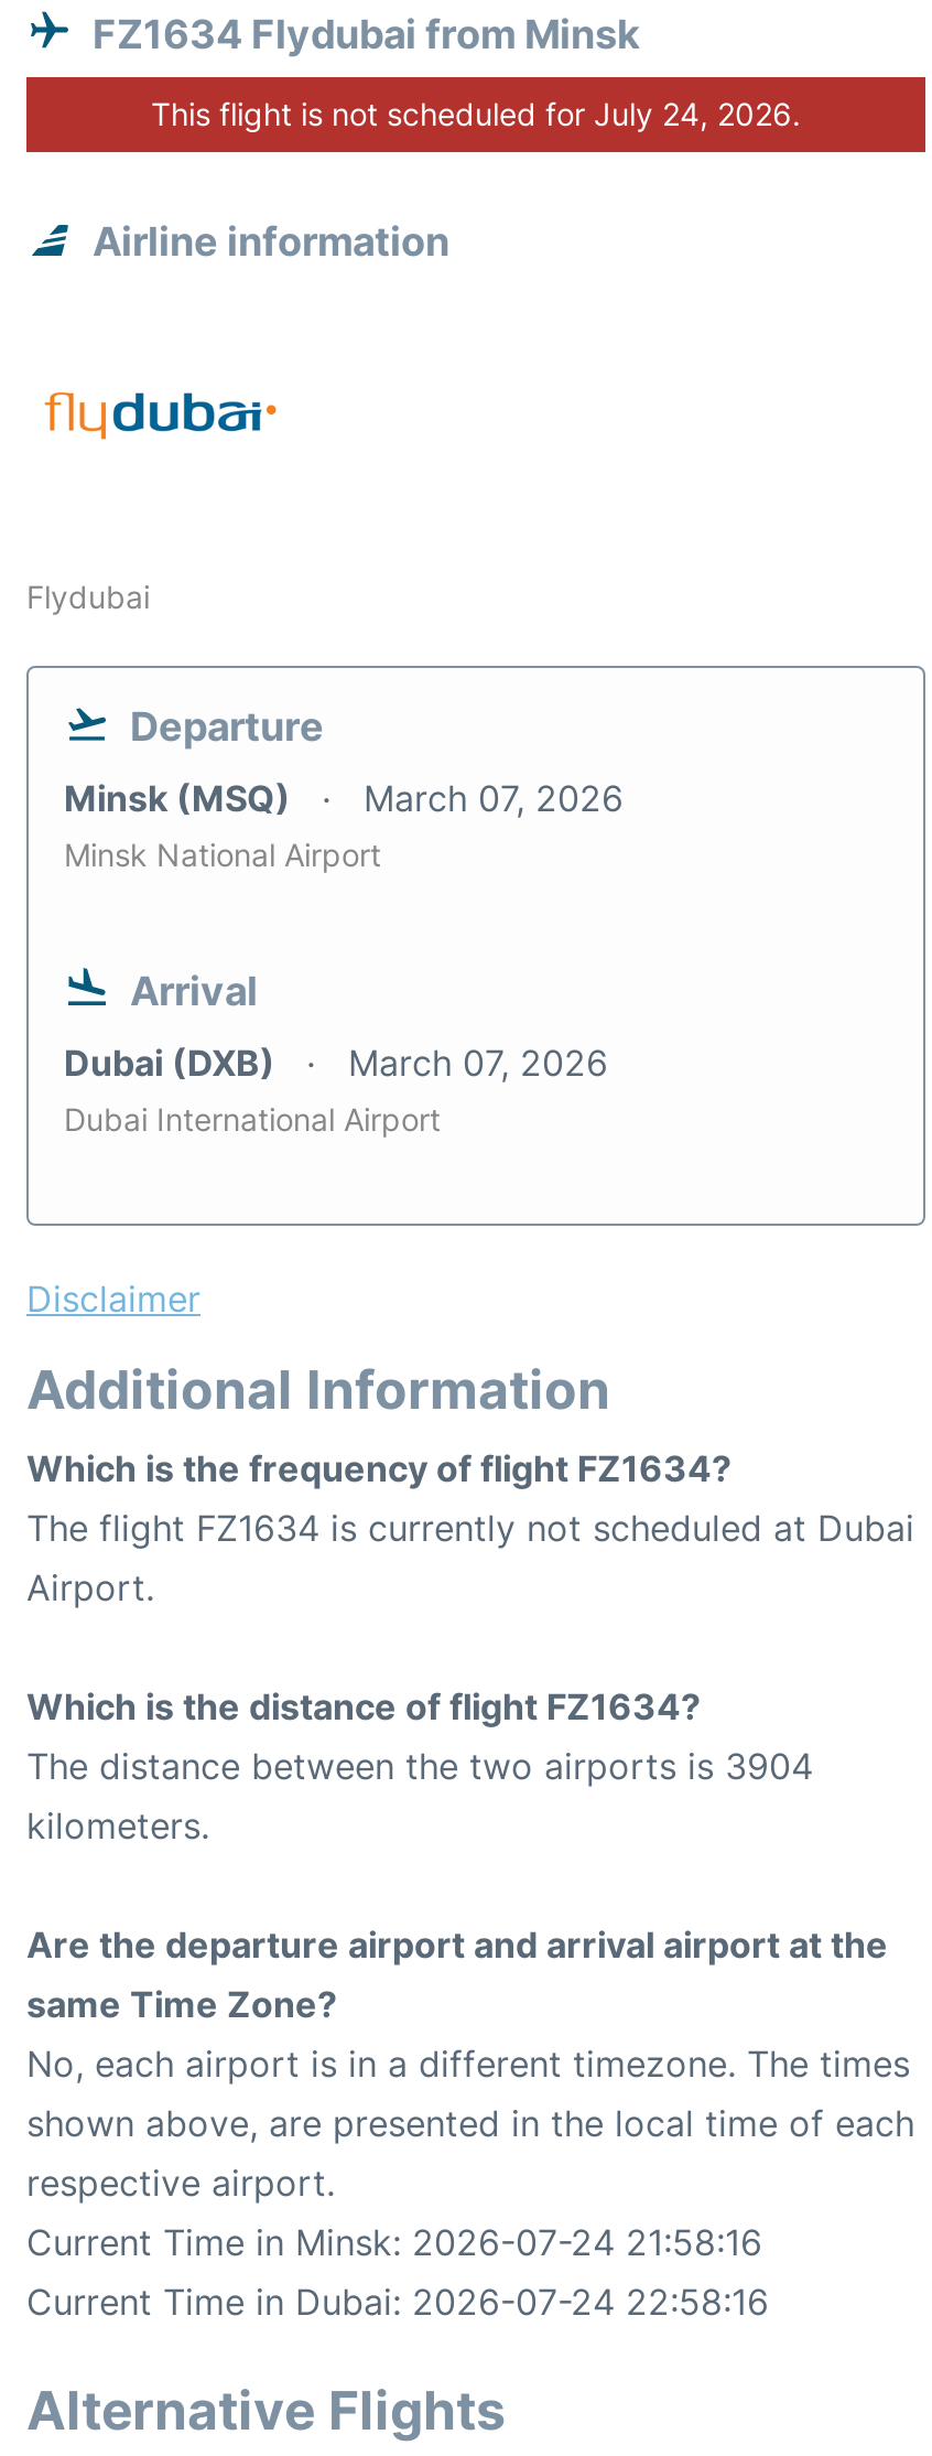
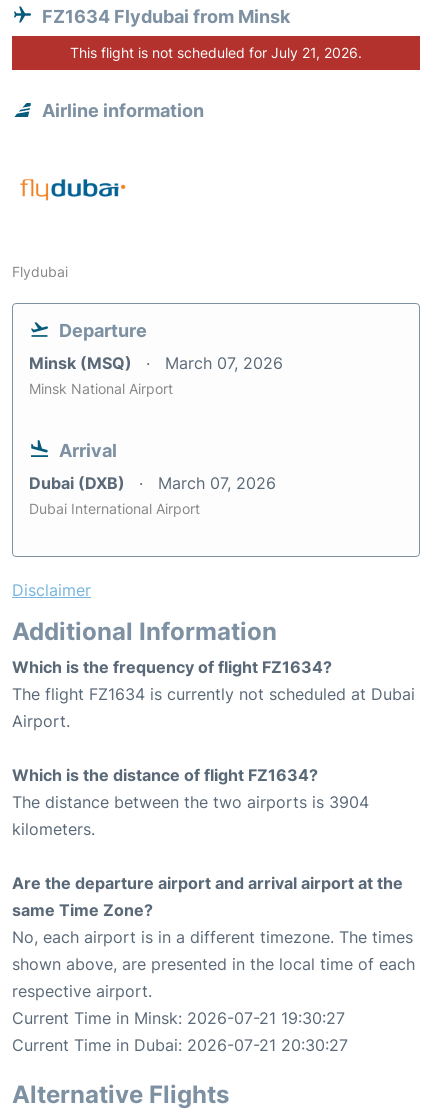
- This flight is not scheduled for July 24, 2026.
+ This flight is not scheduled for July 21, 2026.

- Current Time in Minsk: 2026-07-24 21:58:16
+ Current Time in Minsk: 2026-07-21 19:30:27

- Current Time in Dubai: 2026-07-24 22:58:16
+ Current Time in Dubai: 2026-07-21 20:30:27
